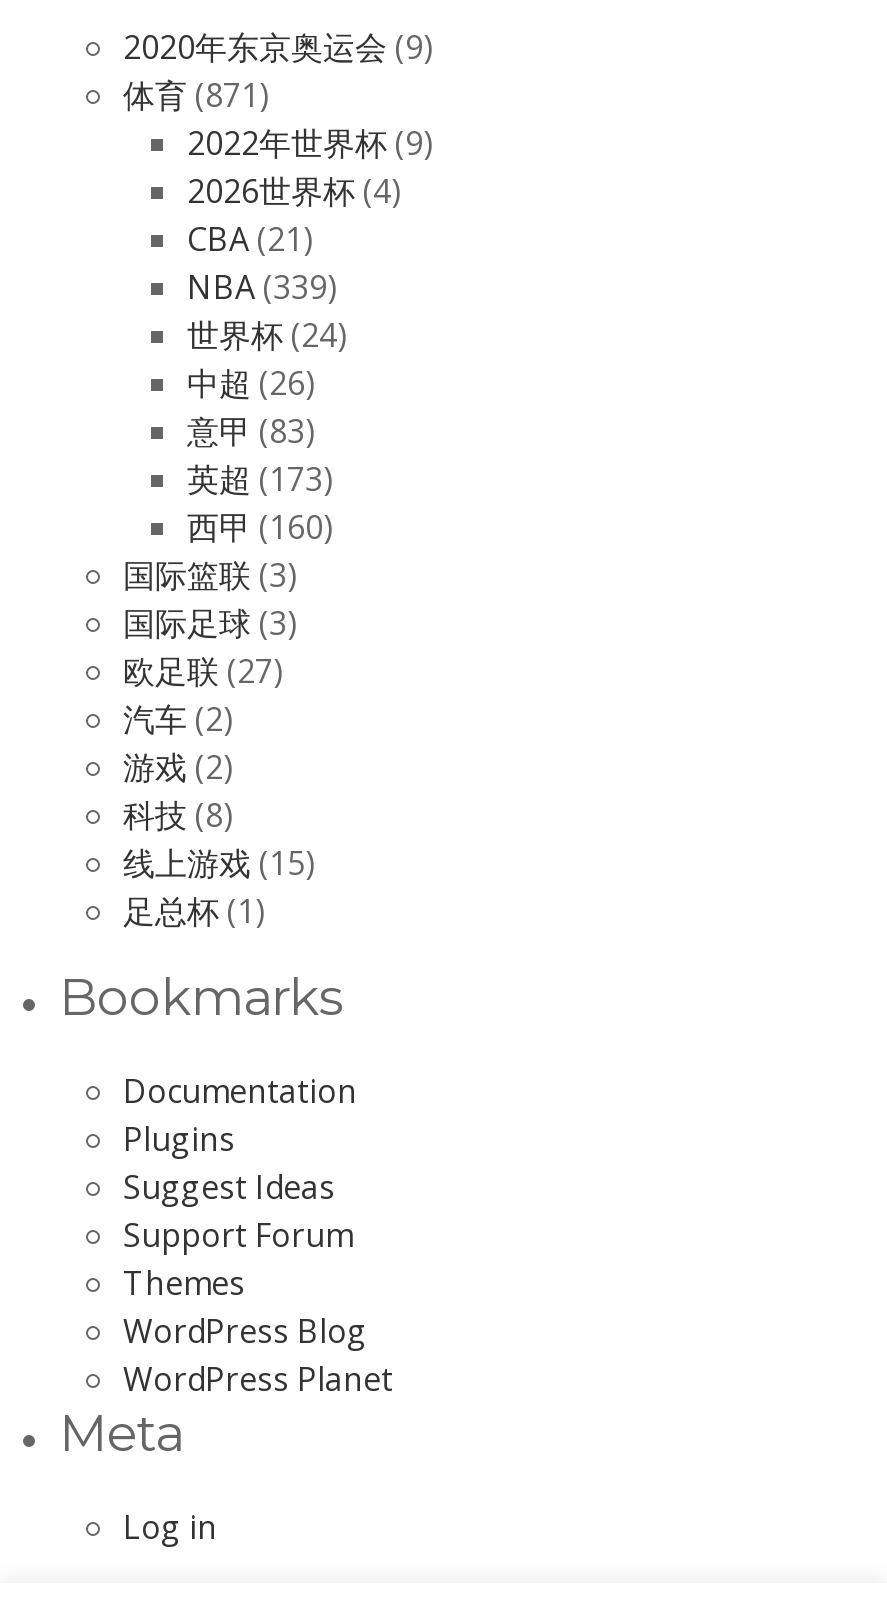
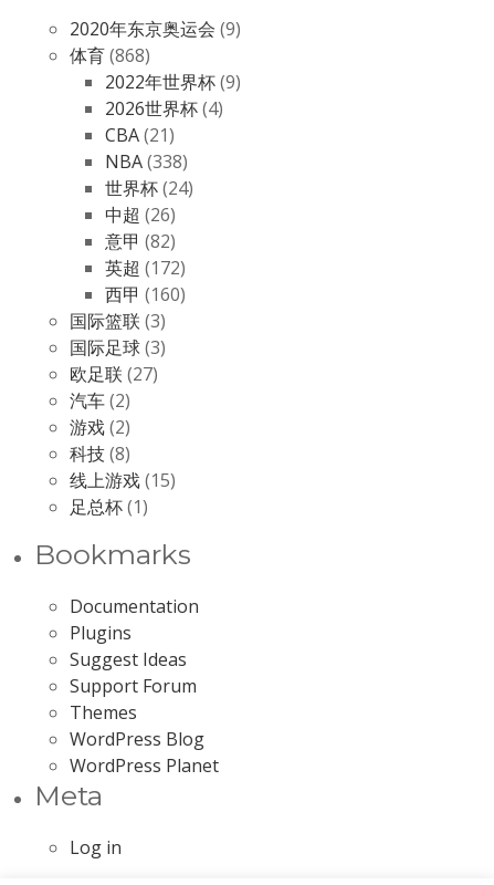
- 体育(871)
+ 体育(868)

- NBA (339)
+ NBA (338)

- 意甲(83)
+ 意甲(82)

- 英超(173)
+ 英超(172)
